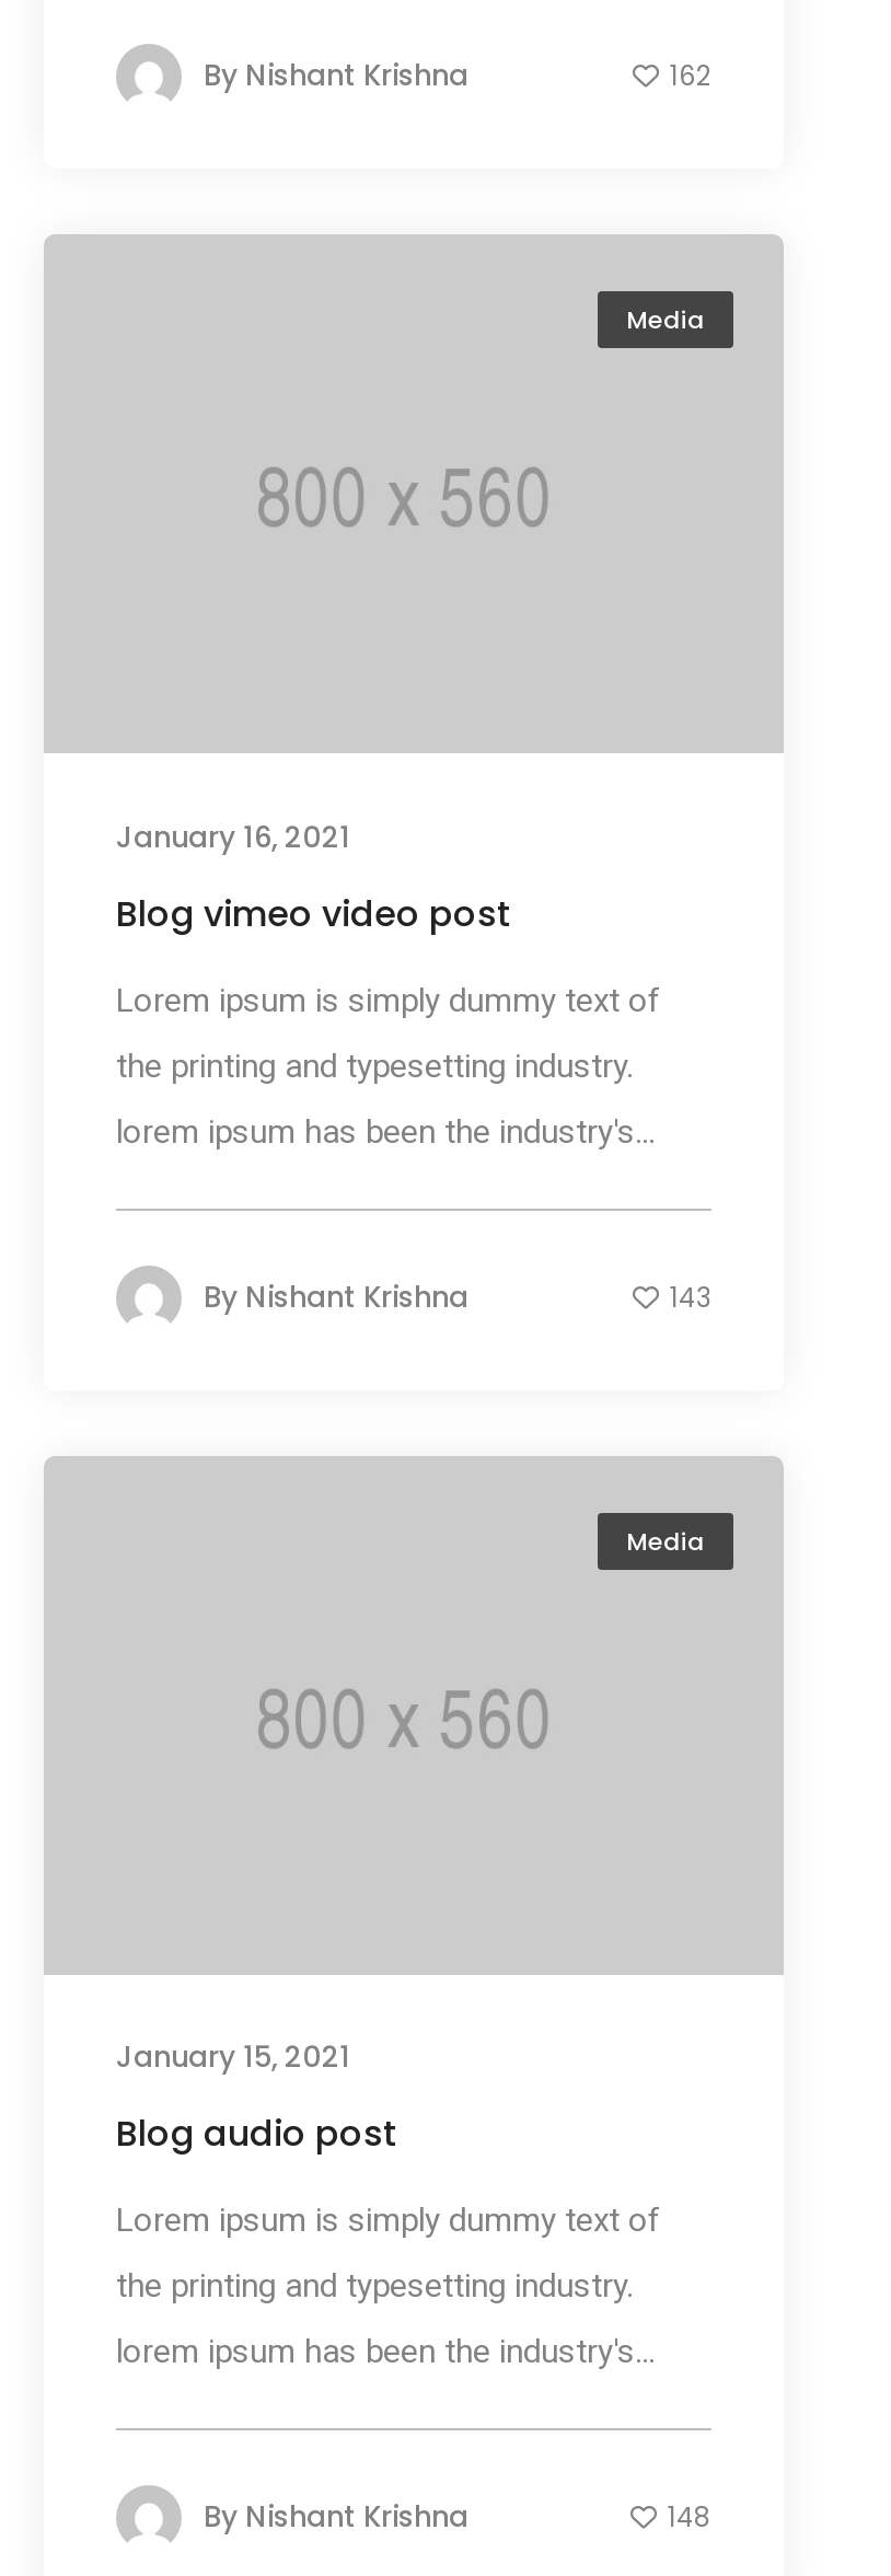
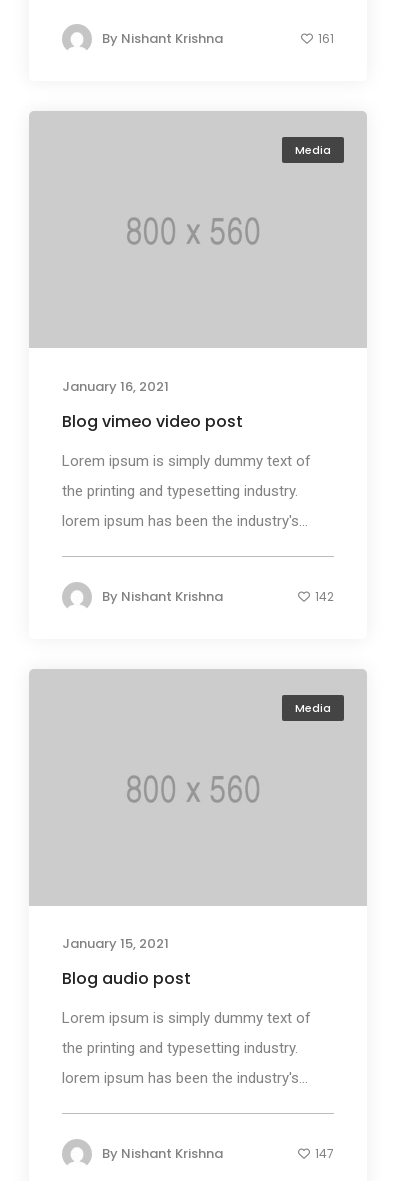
- 162
+ 161

- 143
+ 142

- 148
+ 147
